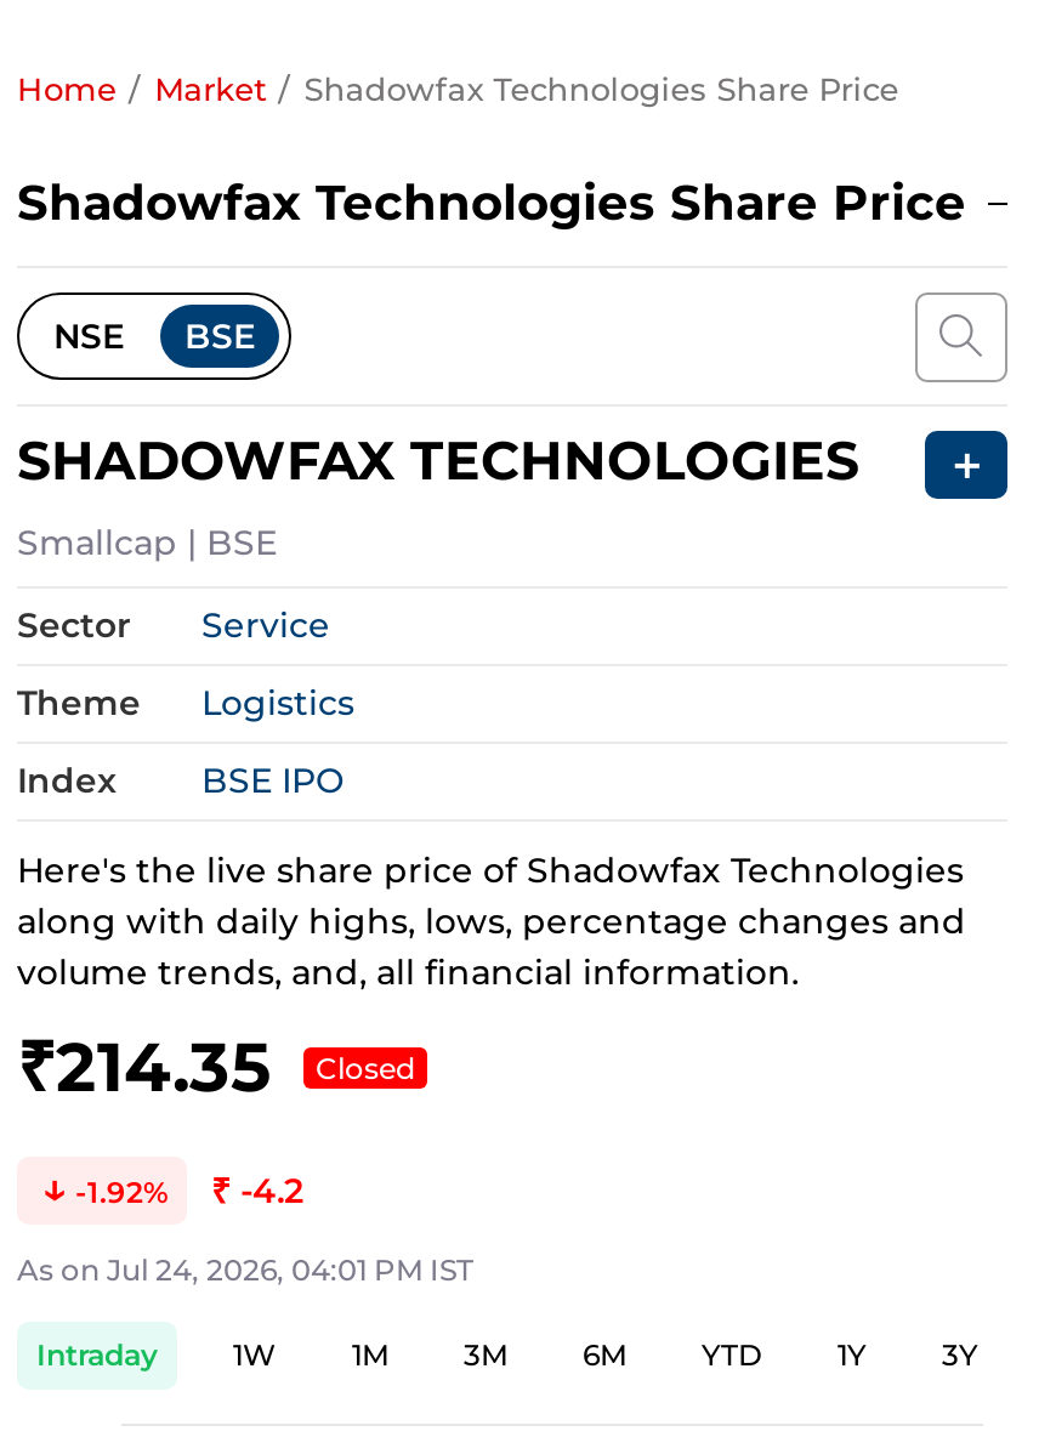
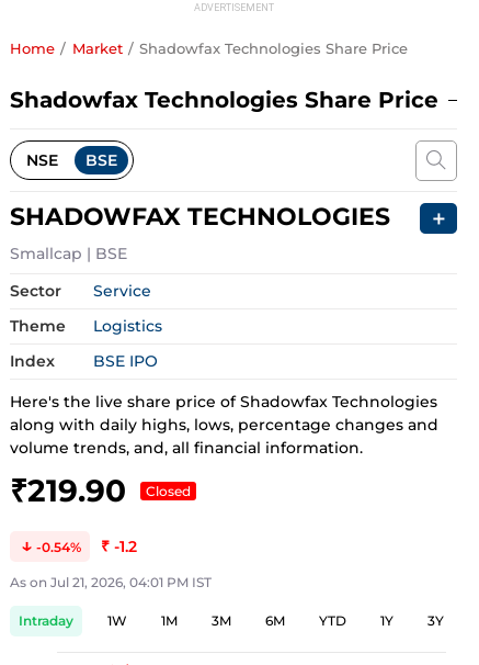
- ₹214.35 Closed
+ ₹219.90 Closed

- -1.92
+ -0.54

- ₹ -4.2
+ ₹ -1.2

- As on Jul 24, 2026, 04:01 PM IST
+ As on Jul 21, 2026, 04:01 PM IST
